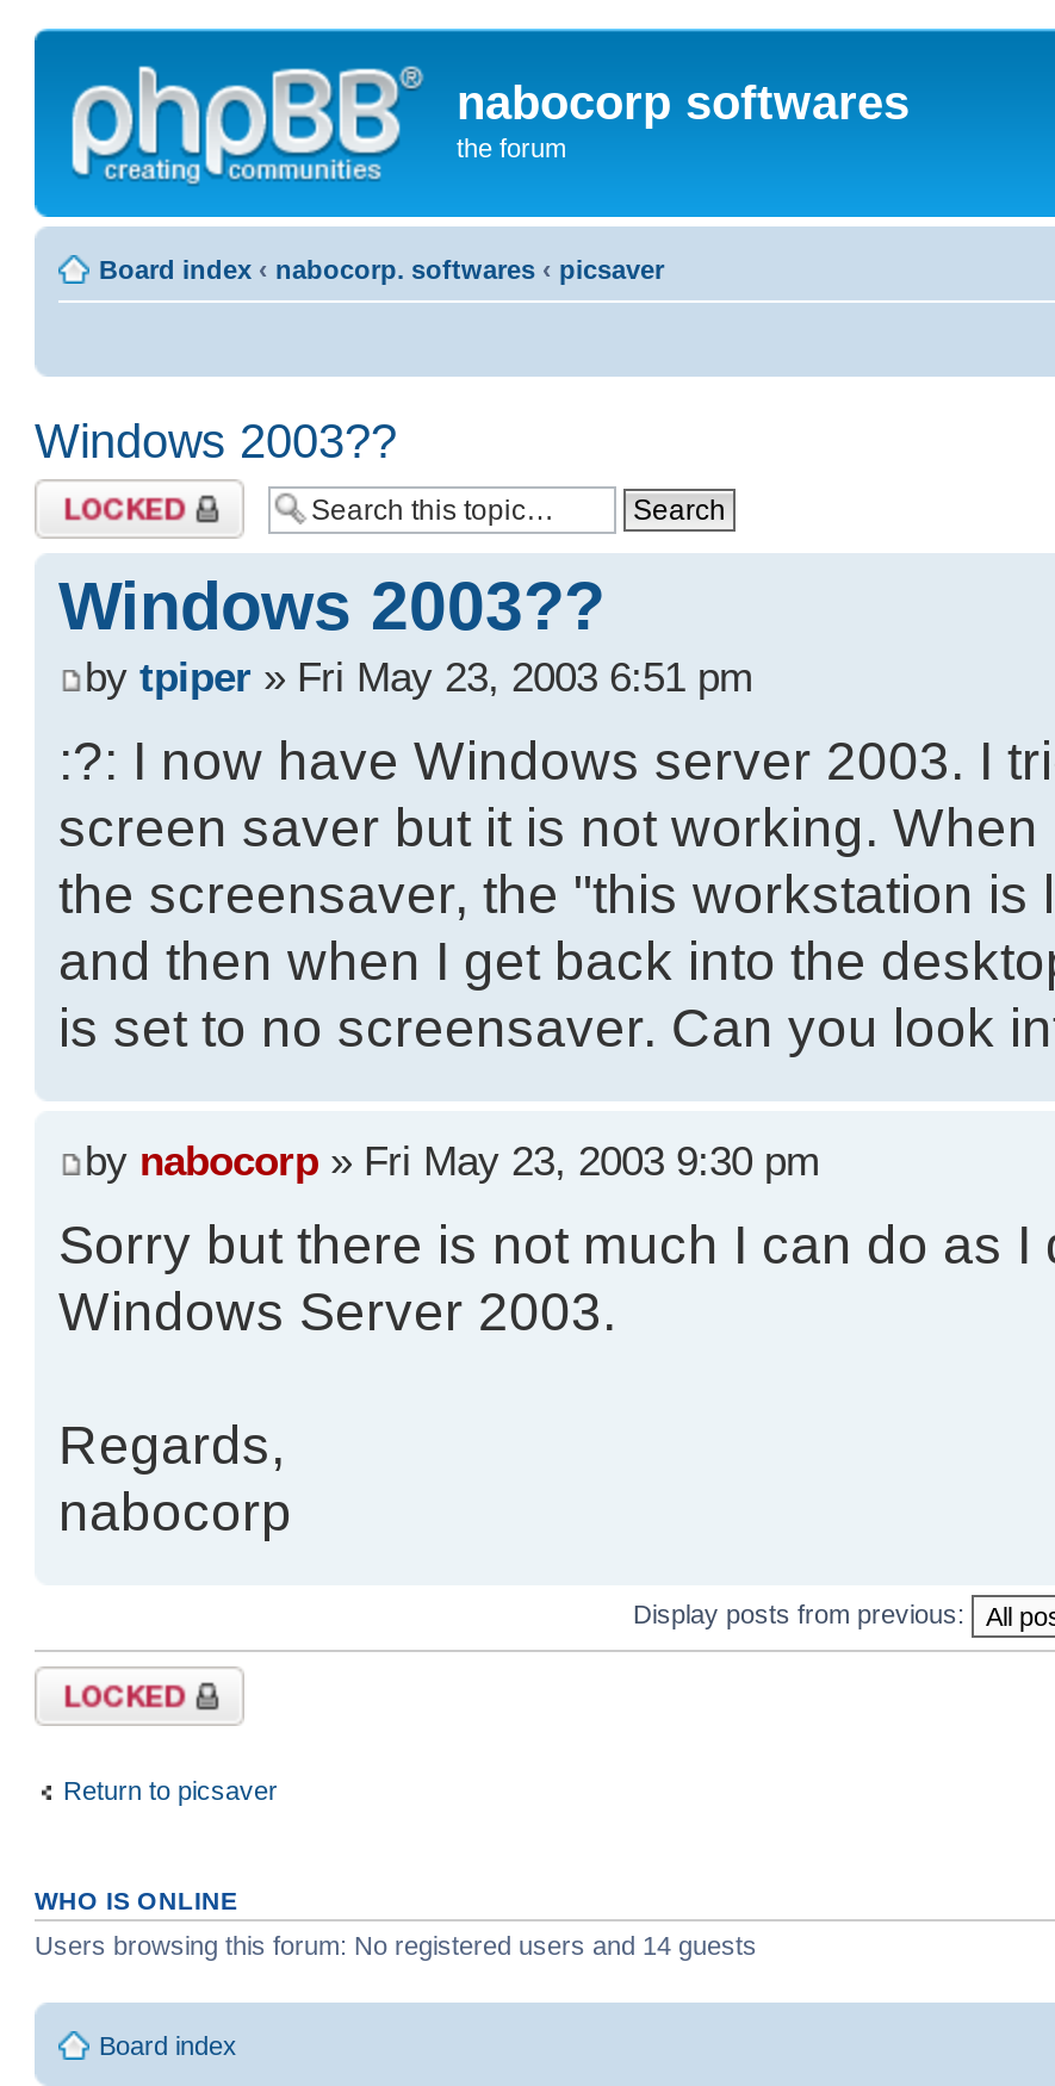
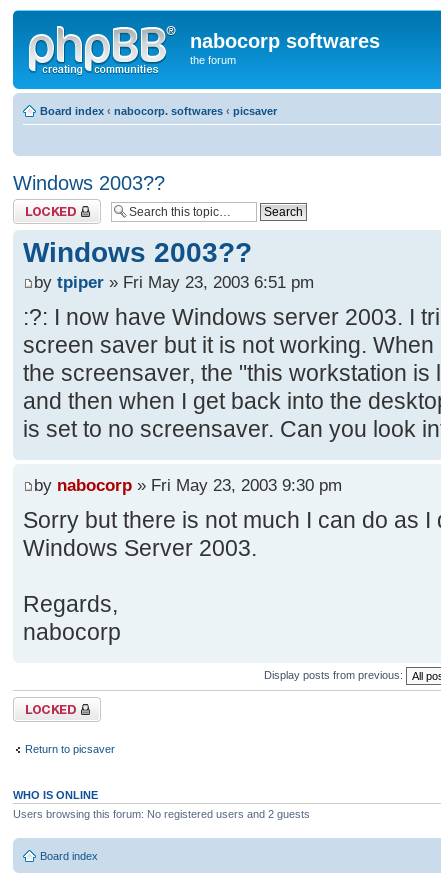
- Users browsing this forum: No registered users and 14 guests
+ Users browsing this forum: No registered users and 2 guests
